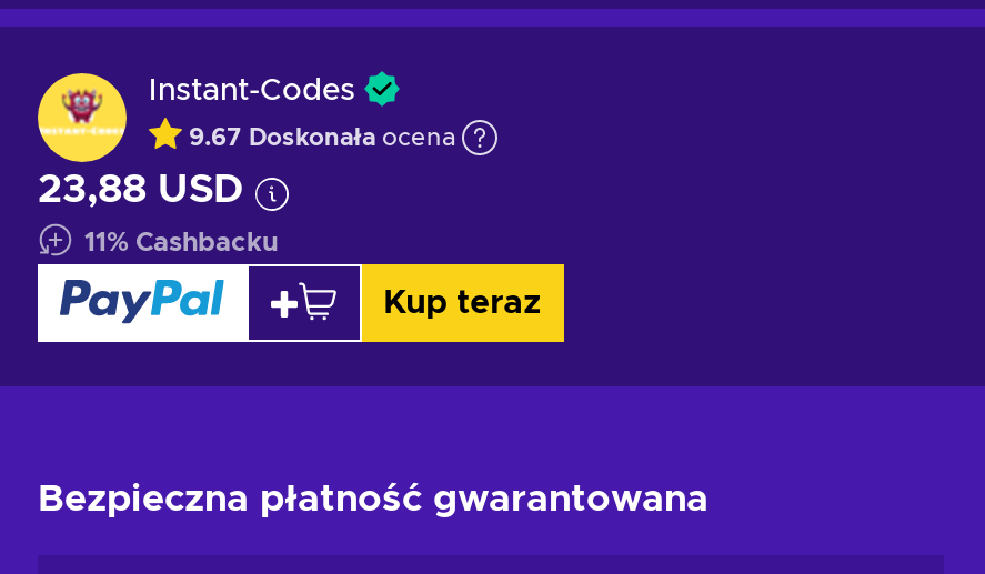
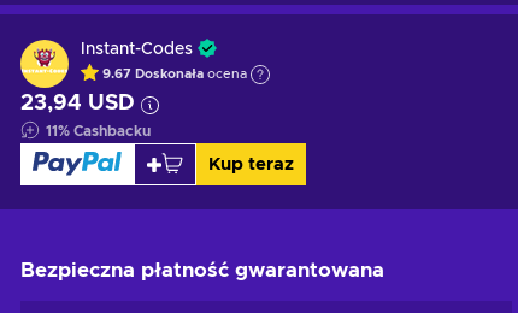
- 23,88 USD
+ 23,94 USD
